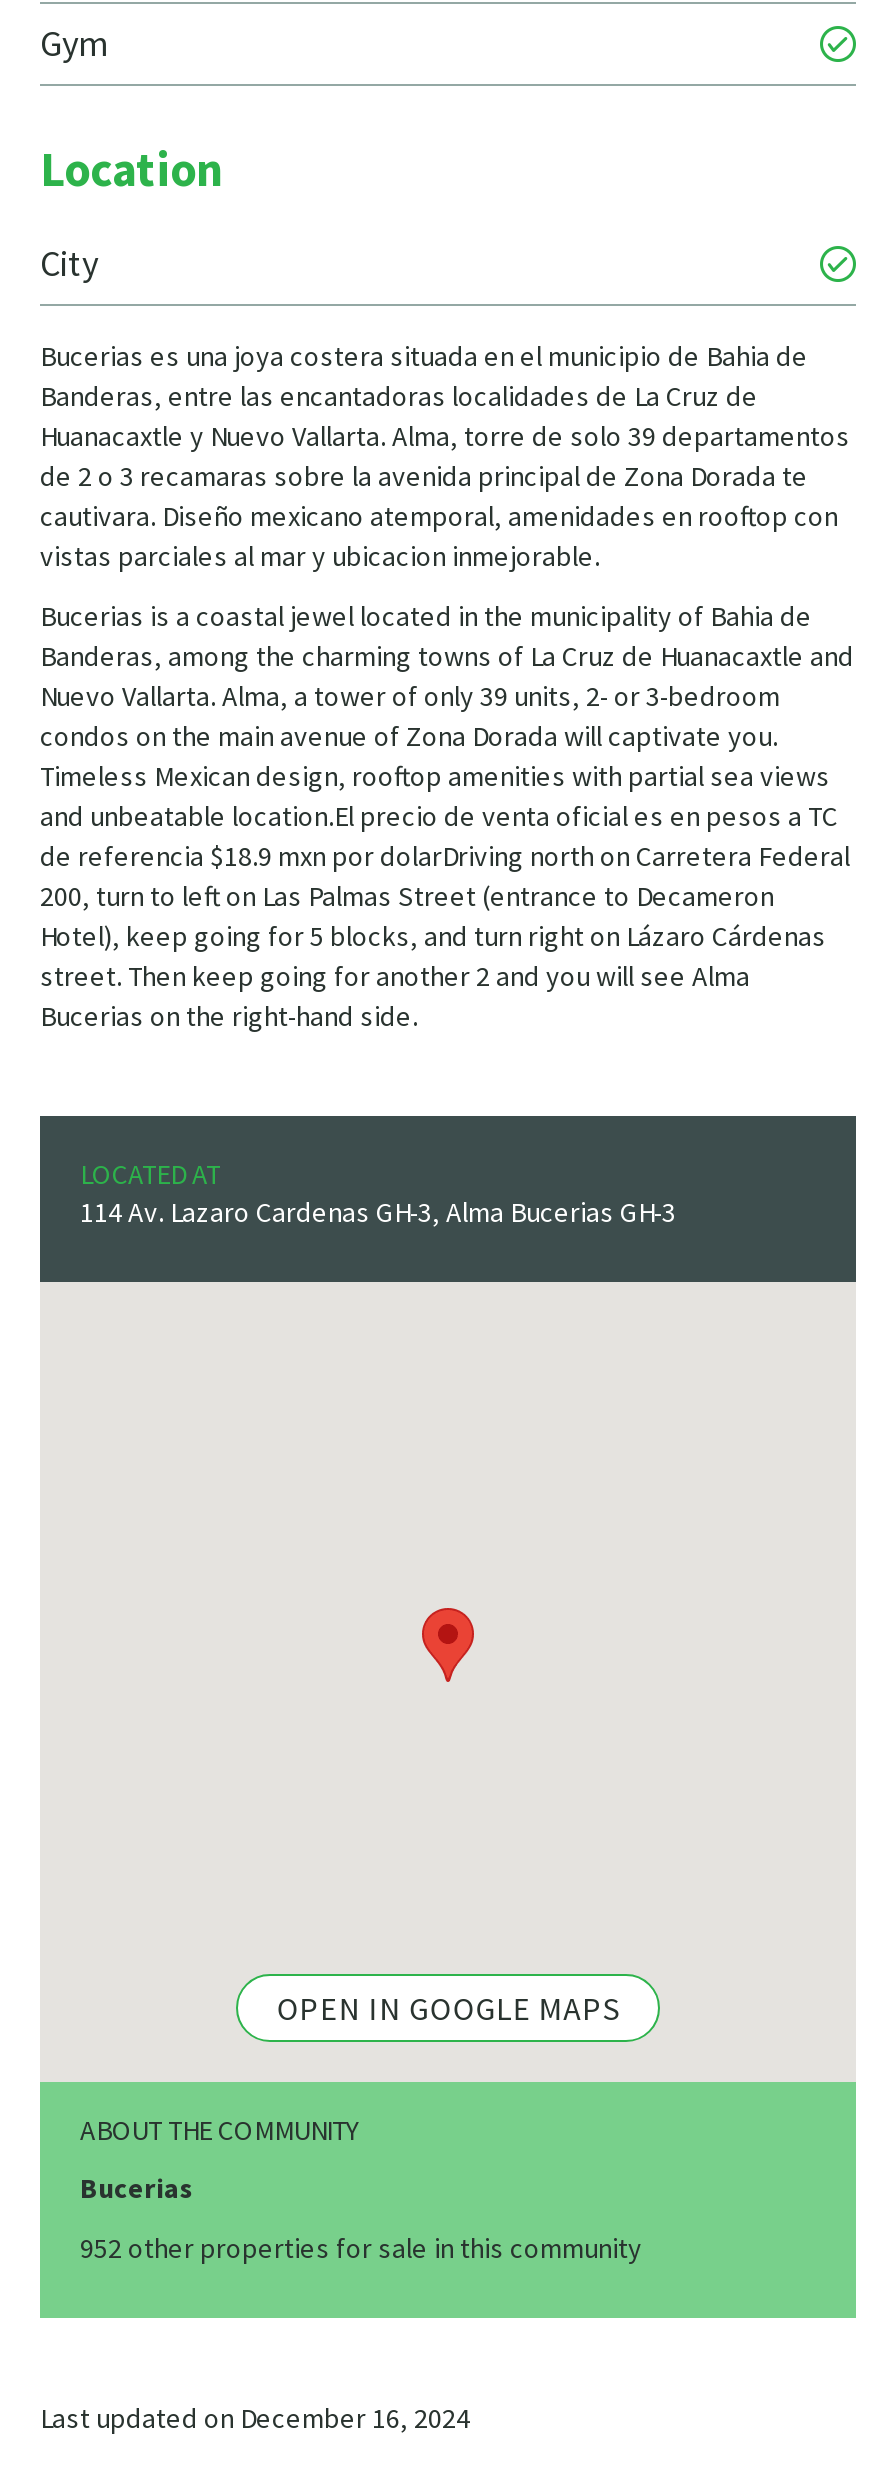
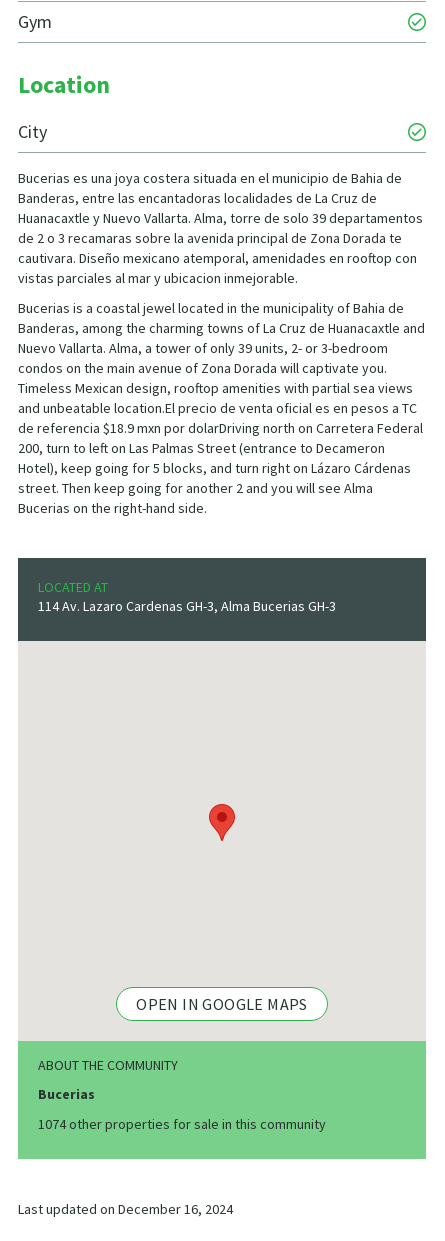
- 952 other properties for sale in this community
+ 1074 other properties for sale in this community
